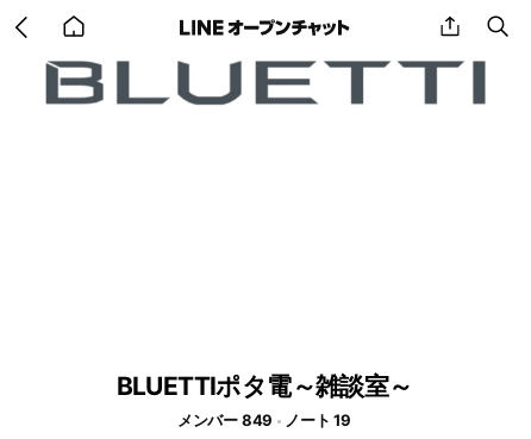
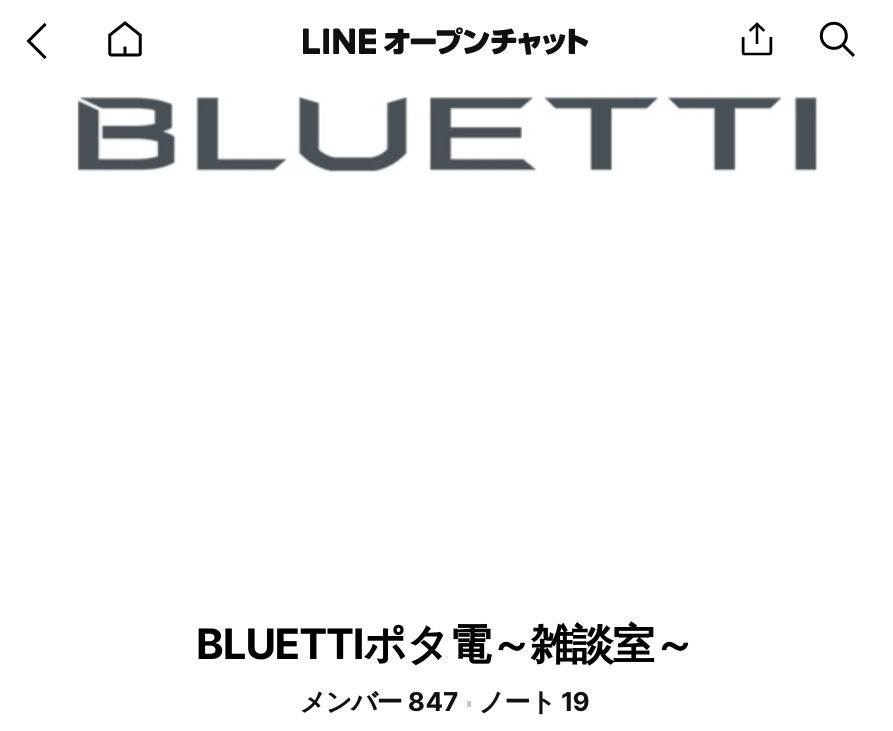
- メンバー 849 ノート 19
+ メンバー 847 ノート 19
